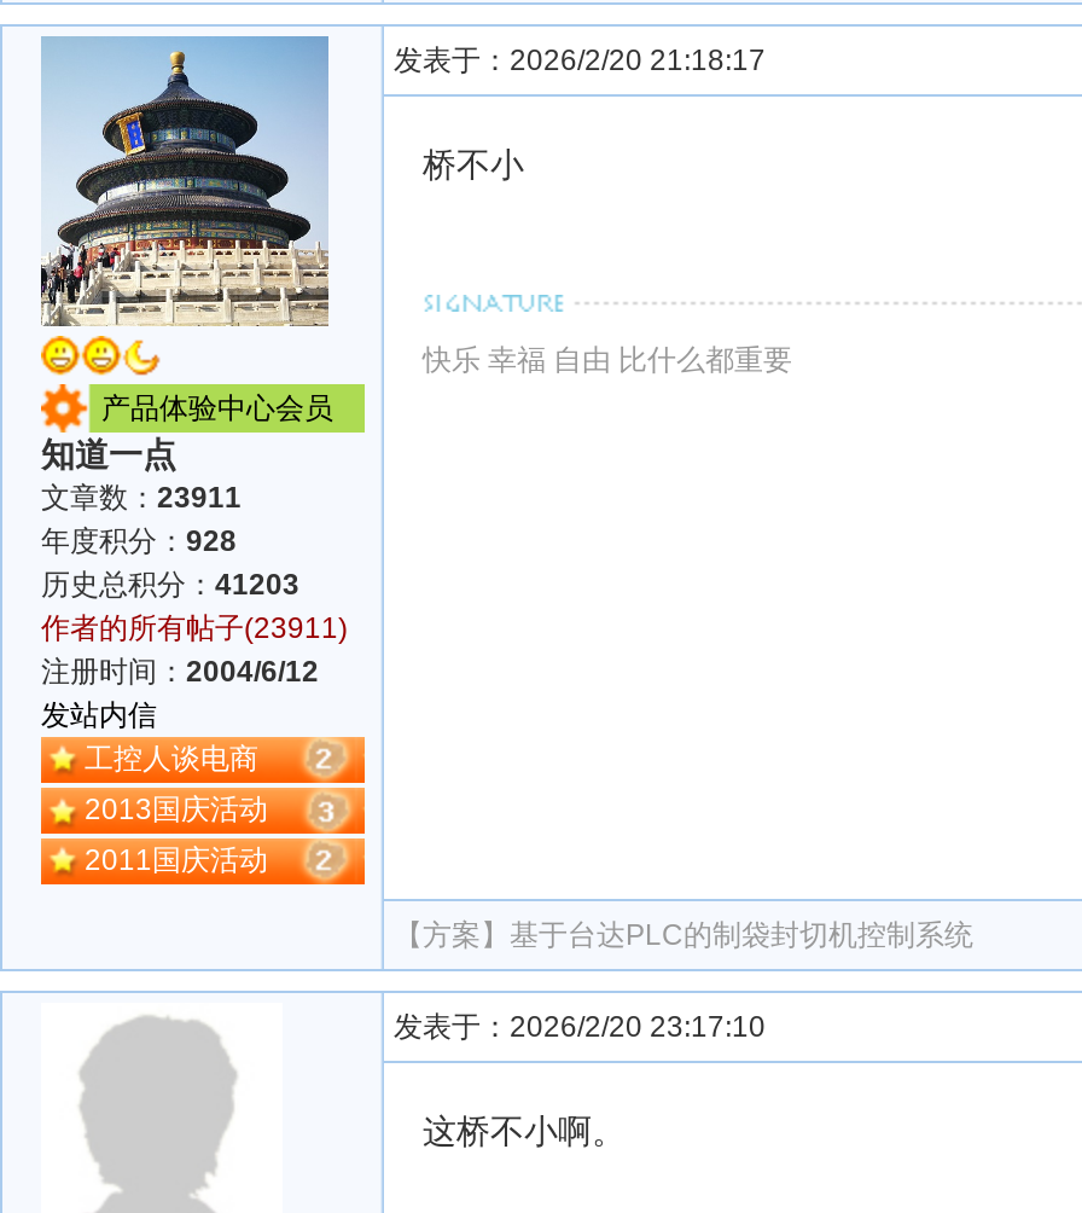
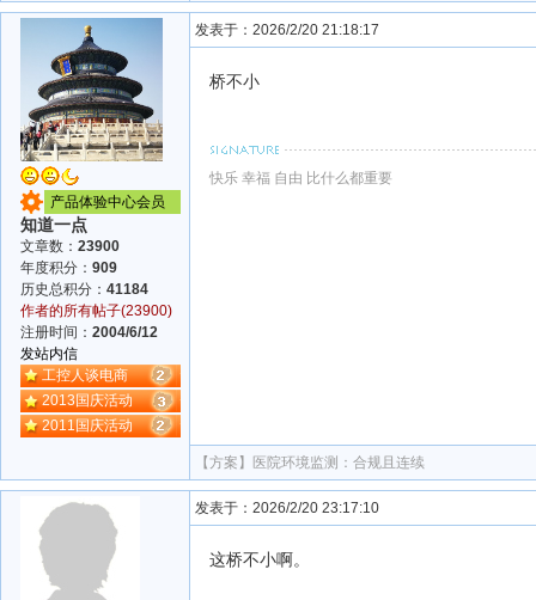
- 文章数：23911
+ 文章数：23900

- 年度积分：928
+ 年度积分：909

- 历史总积分：41203
+ 历史总积分：41184

- 作者的所有帖子(23911)
+ 作者的所有帖子(23900)

- 【方案】基于台达PLC的制袋封切机控制系统
+ 【方案】医院环境监测：合规且连续
